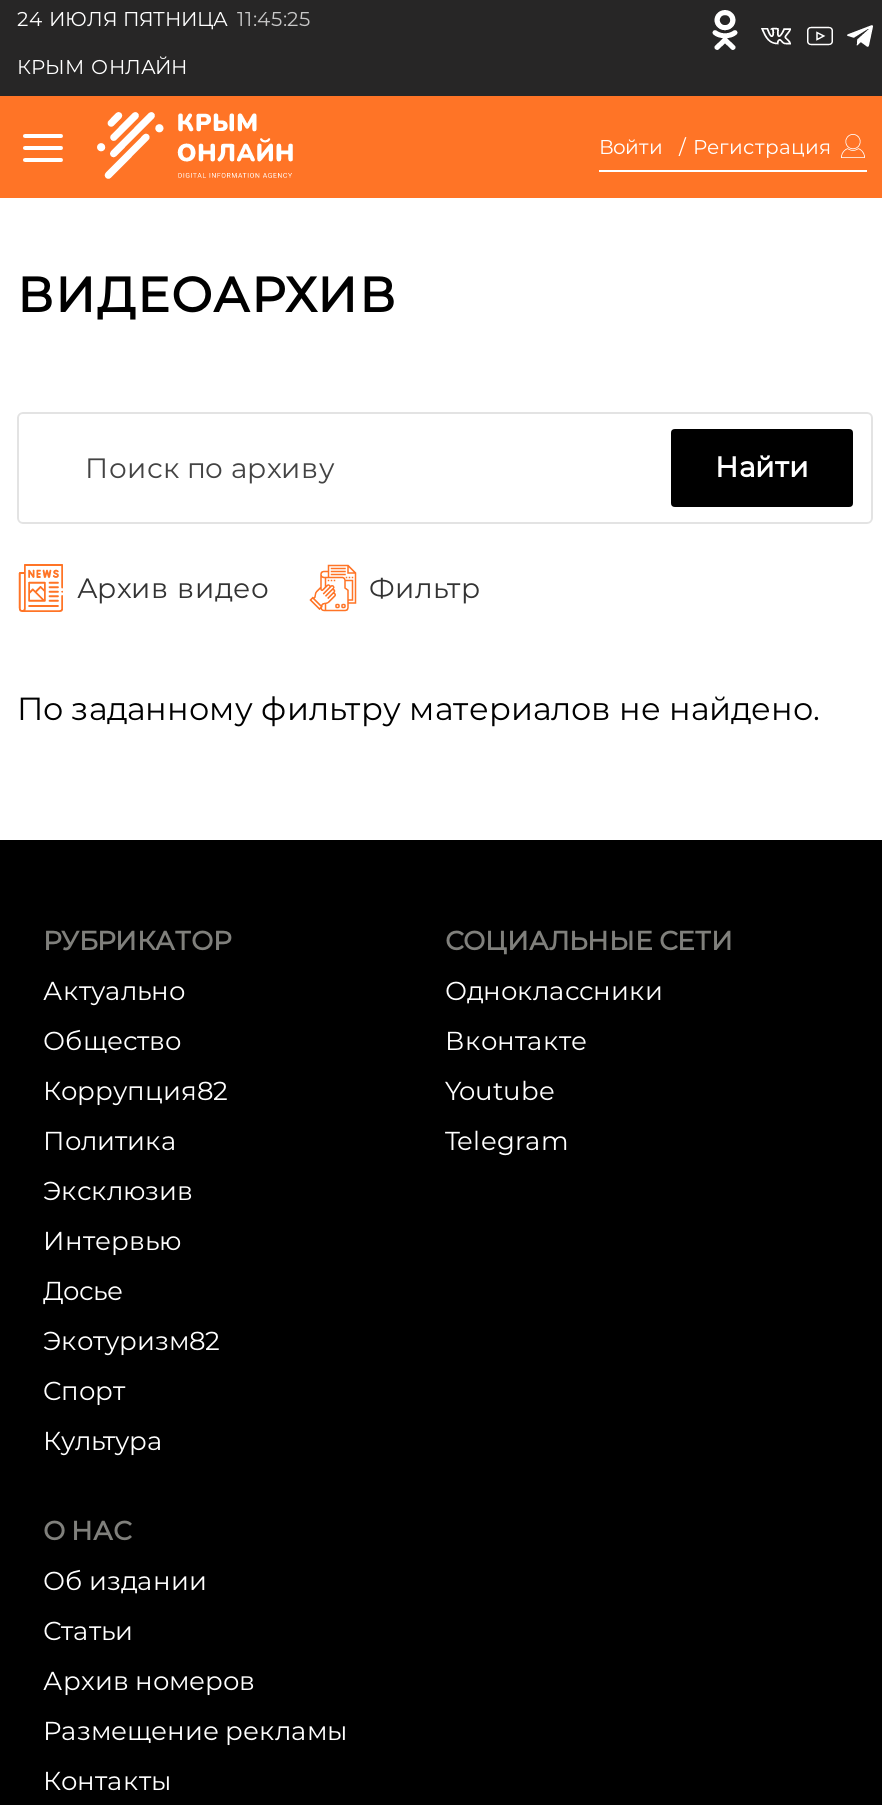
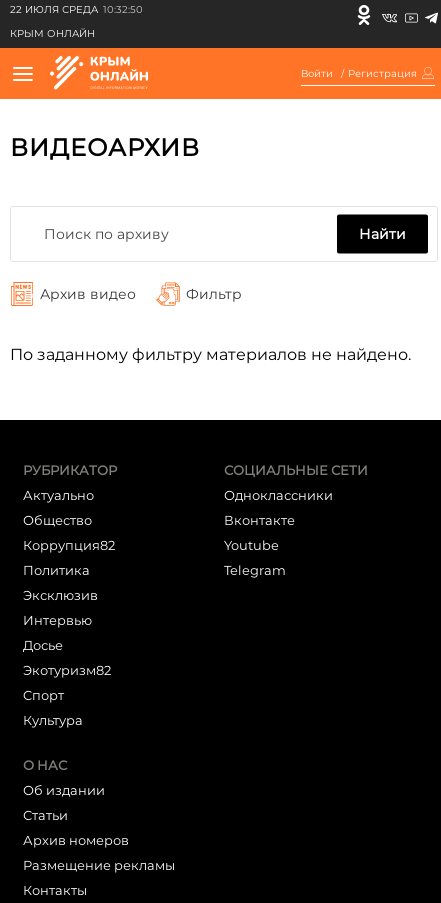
- 24 ИЮЛЯ ПЯТНИЦА 11:45:25
+ 22 ИЮЛЯ СРЕДА 10:32:50
